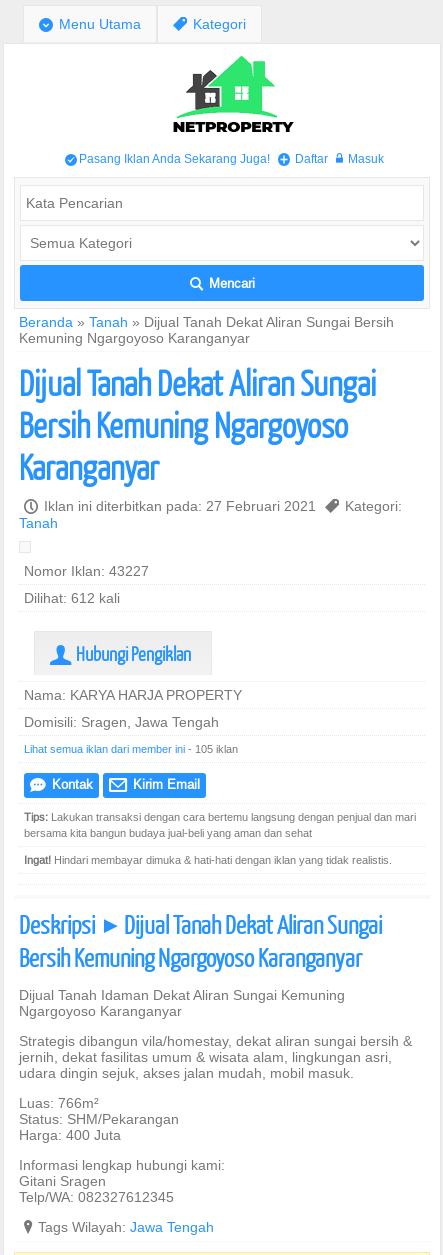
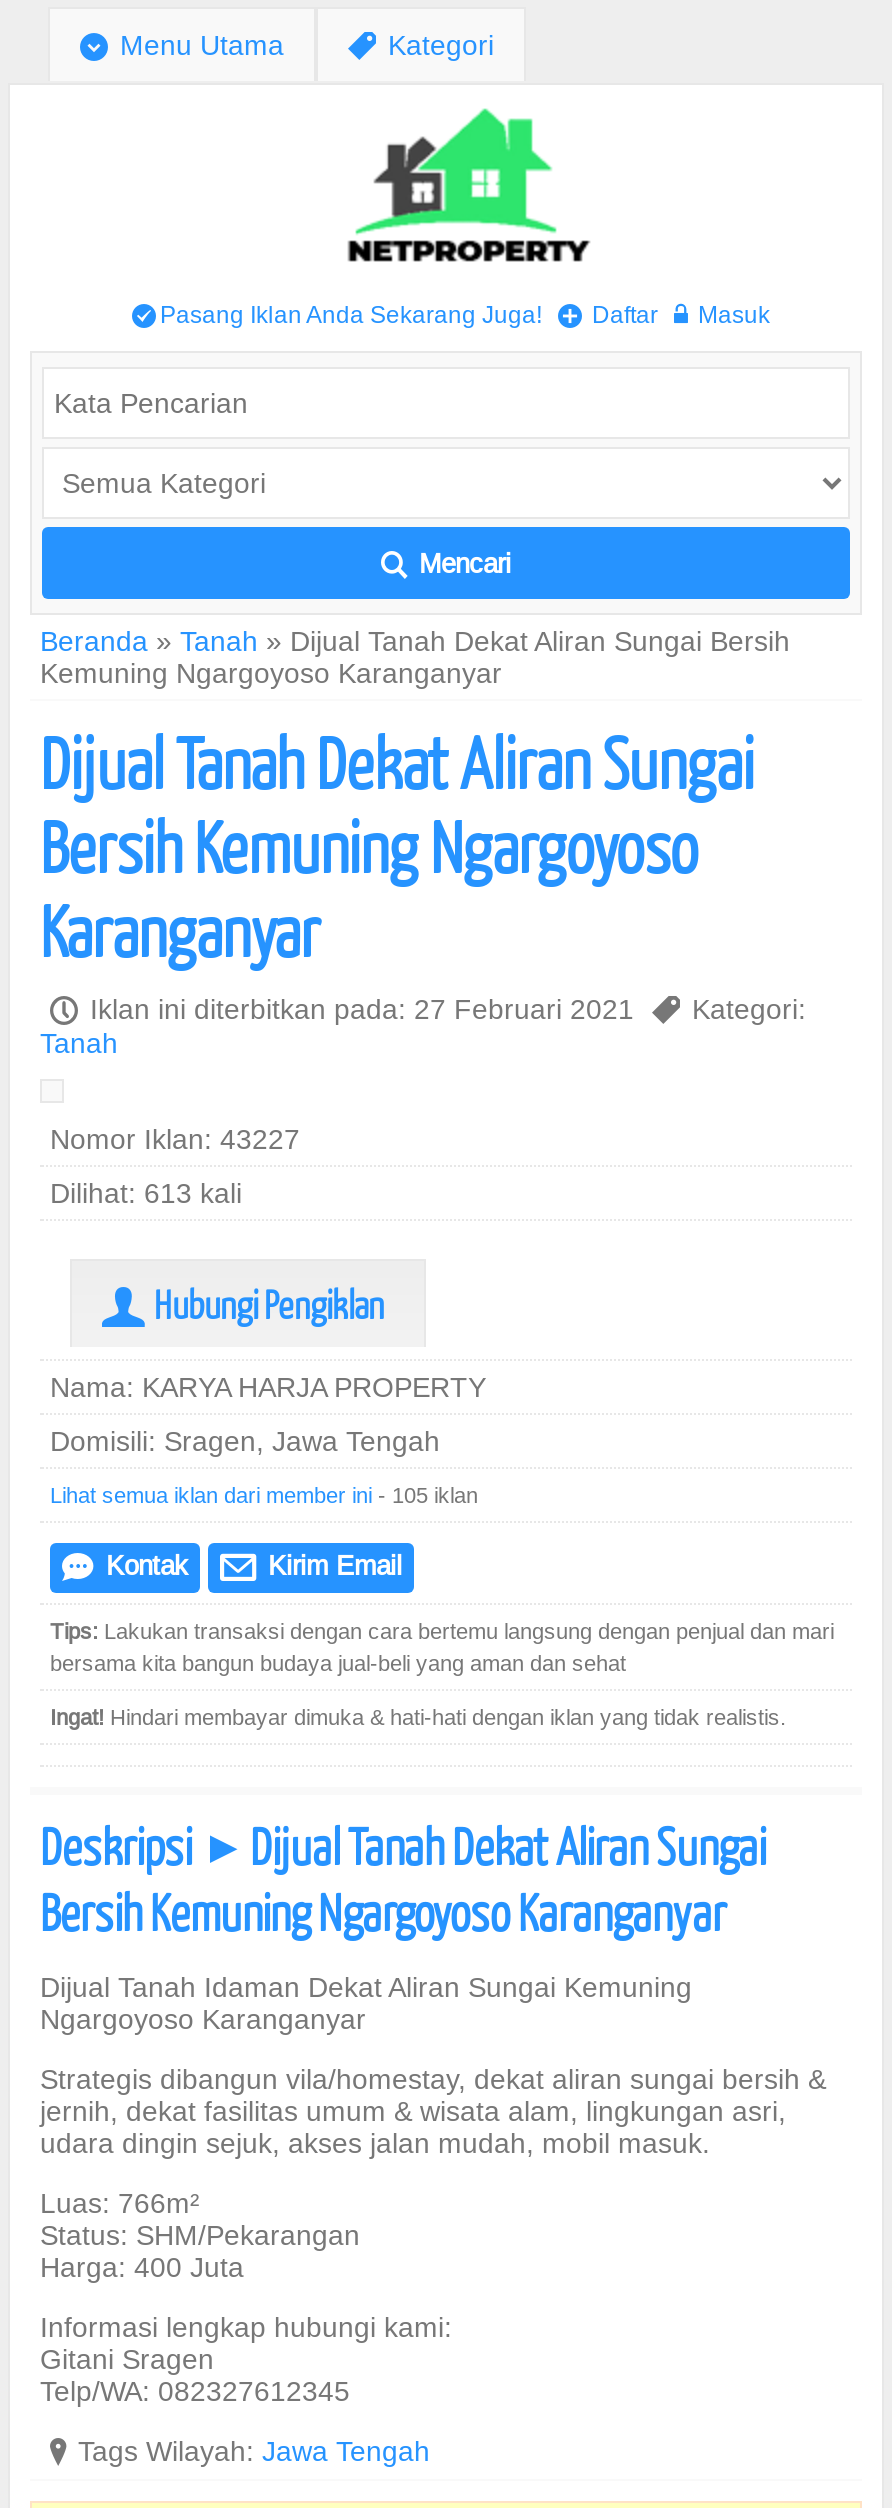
- Dilihat: 612 kali
+ Dilihat: 613 kali
